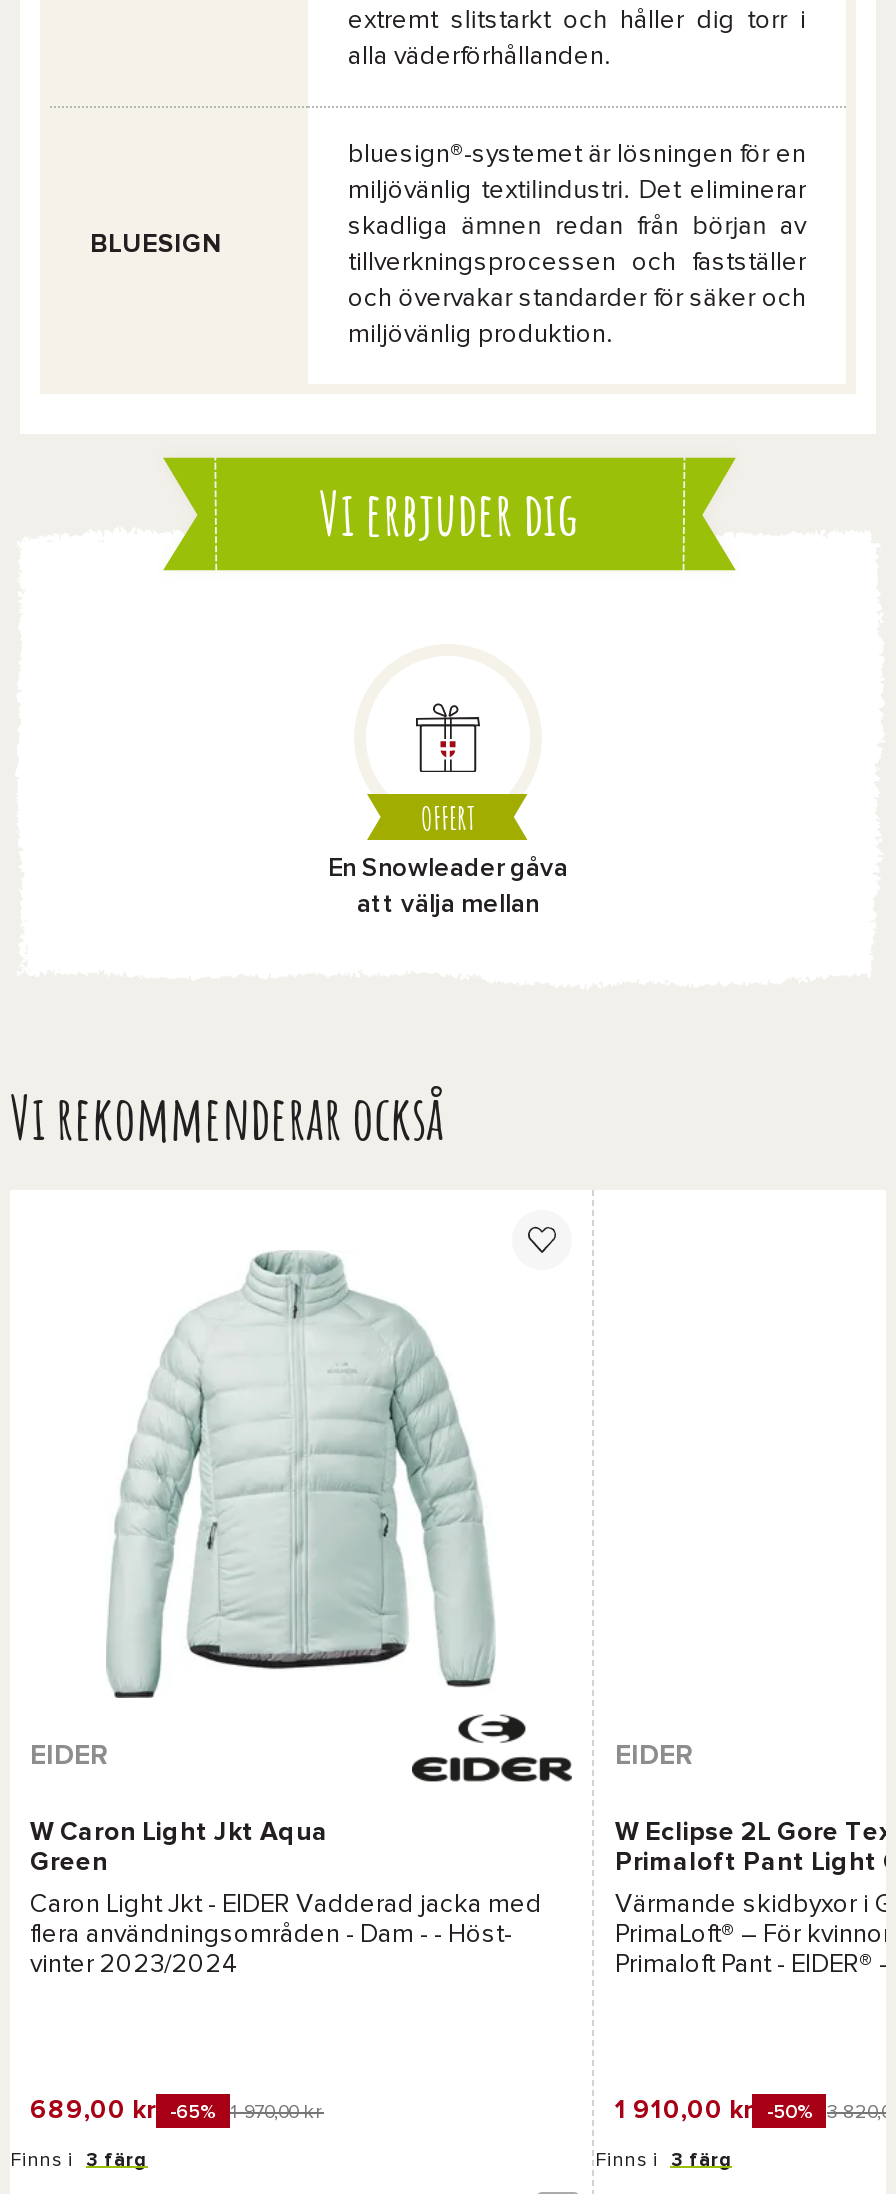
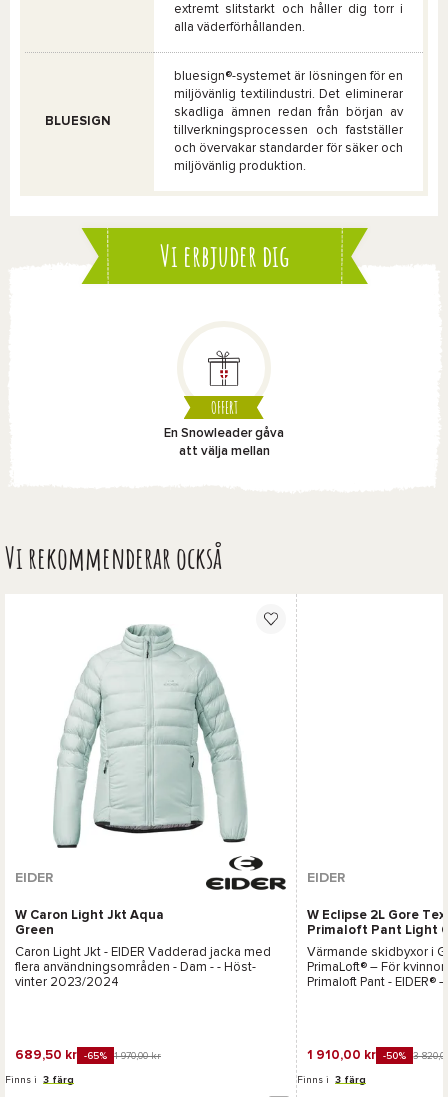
- 689,00 kr
+ 689,50 kr
